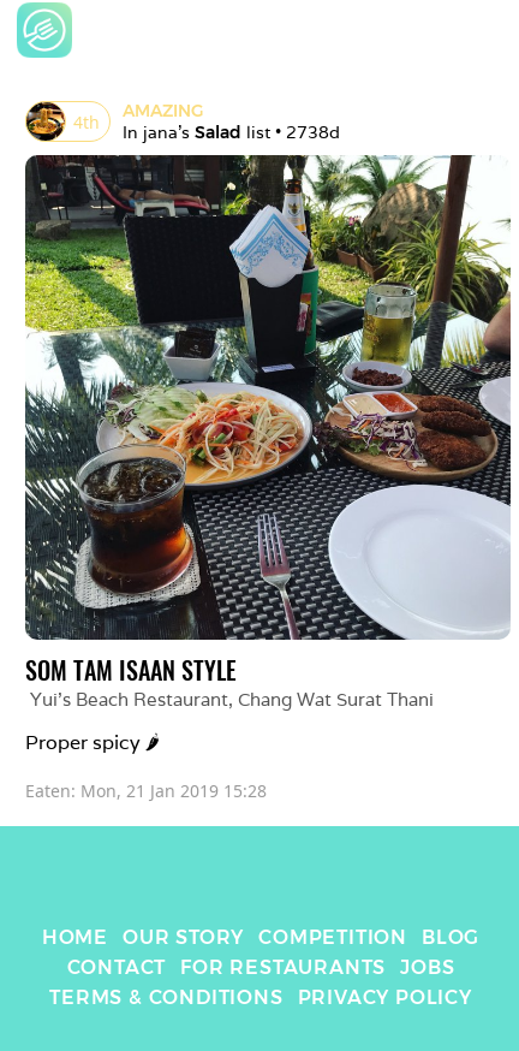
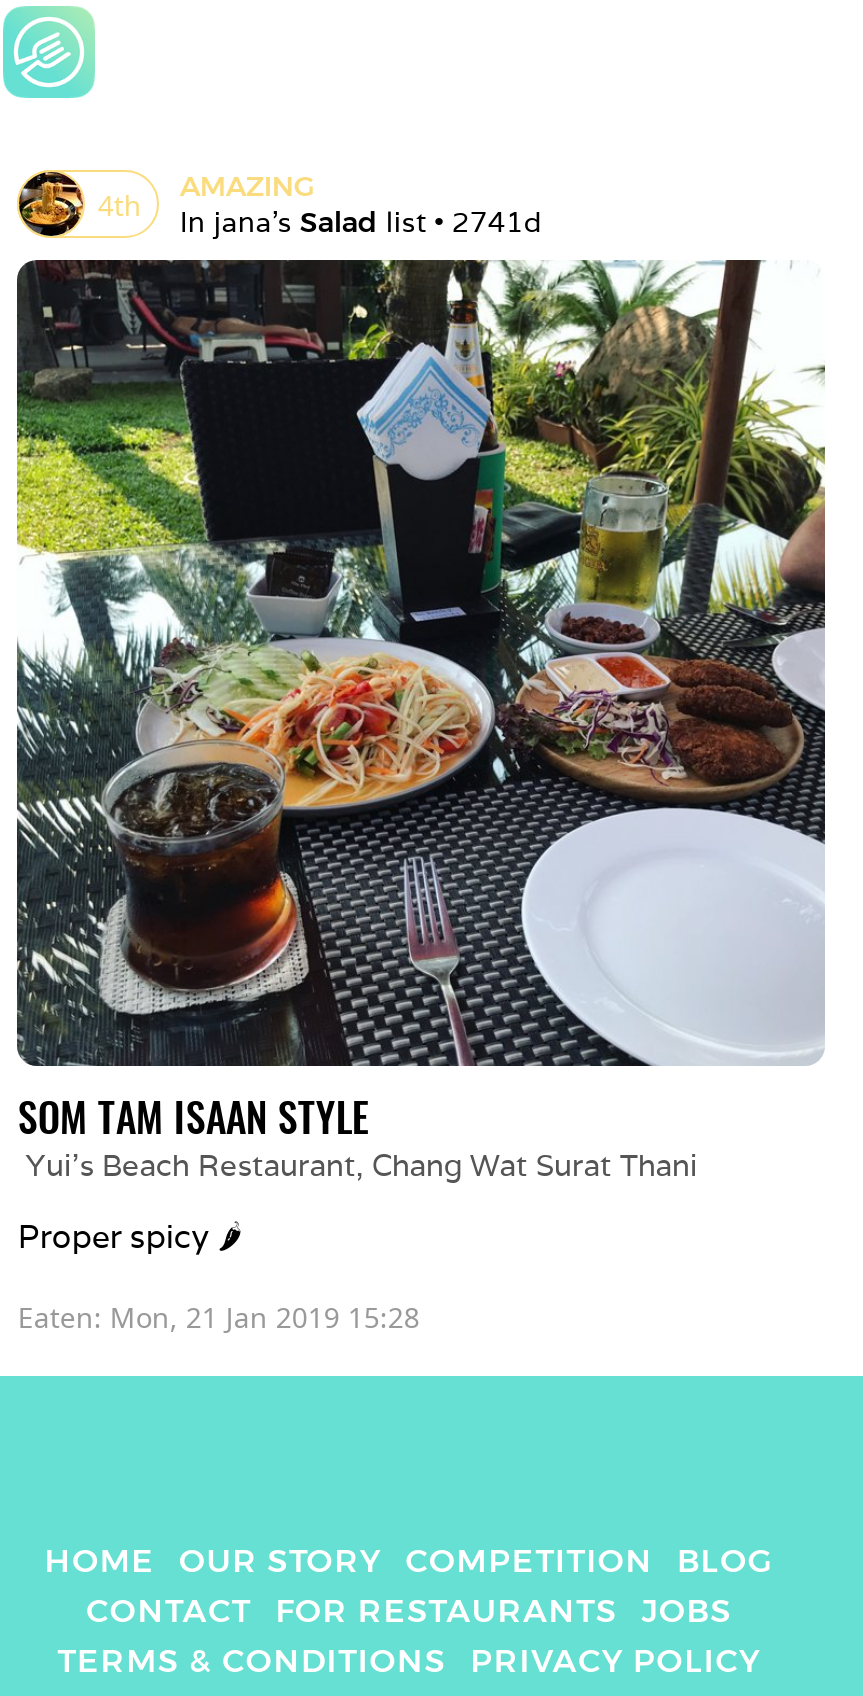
- In jana's Salad list • 2738d
+ In jana's Salad list • 2741d
